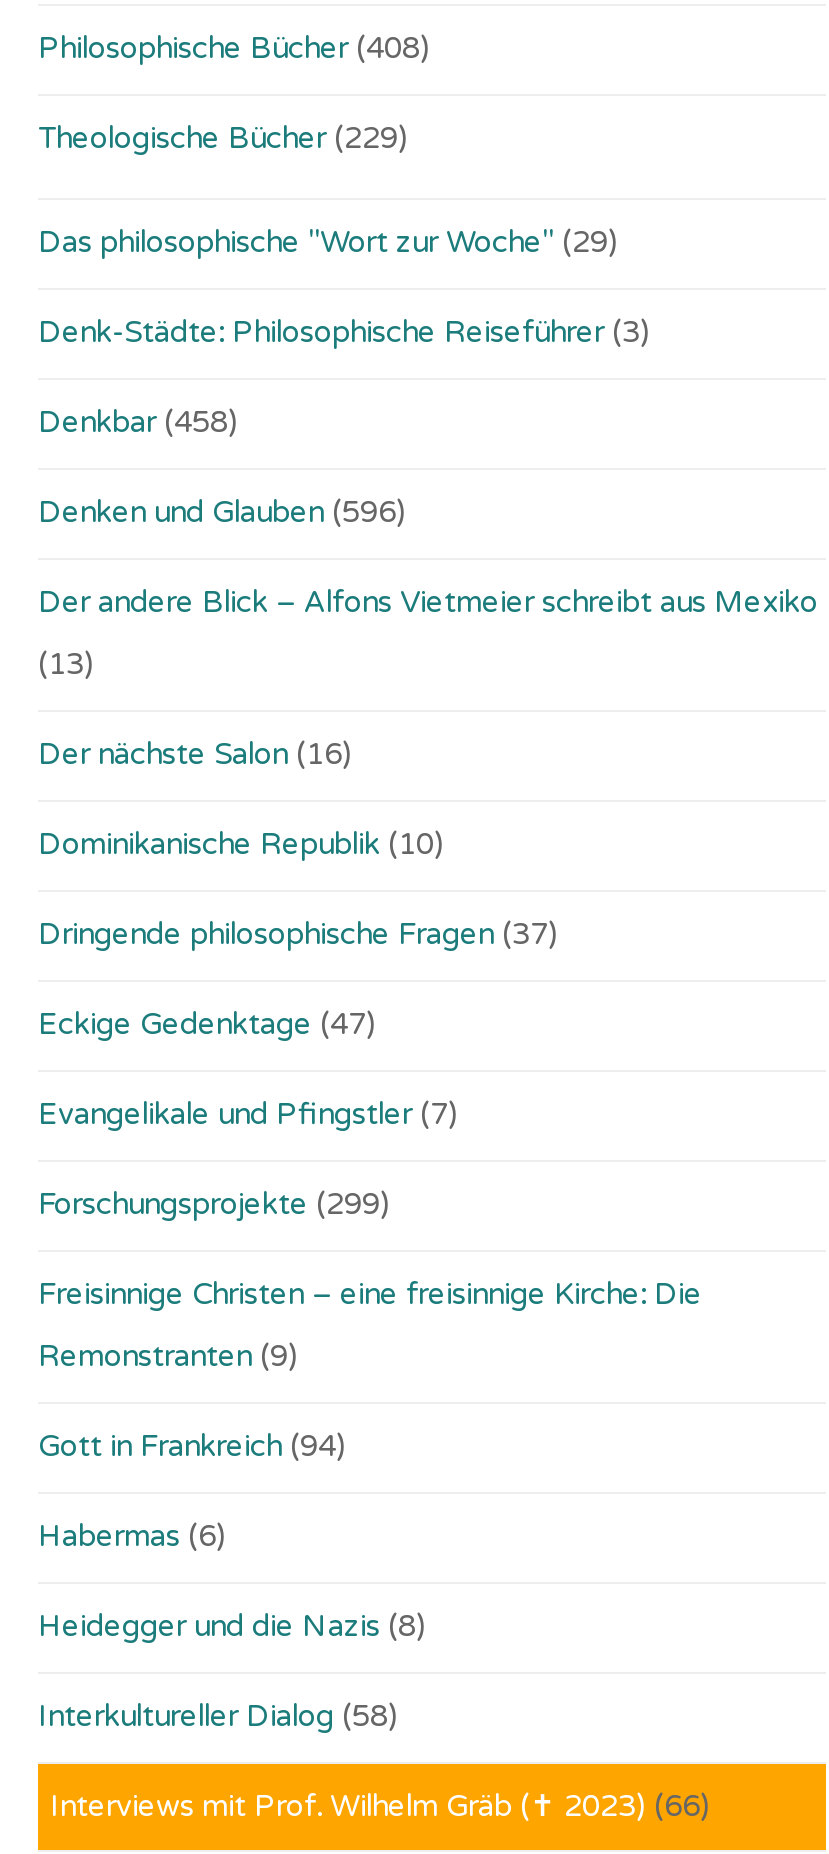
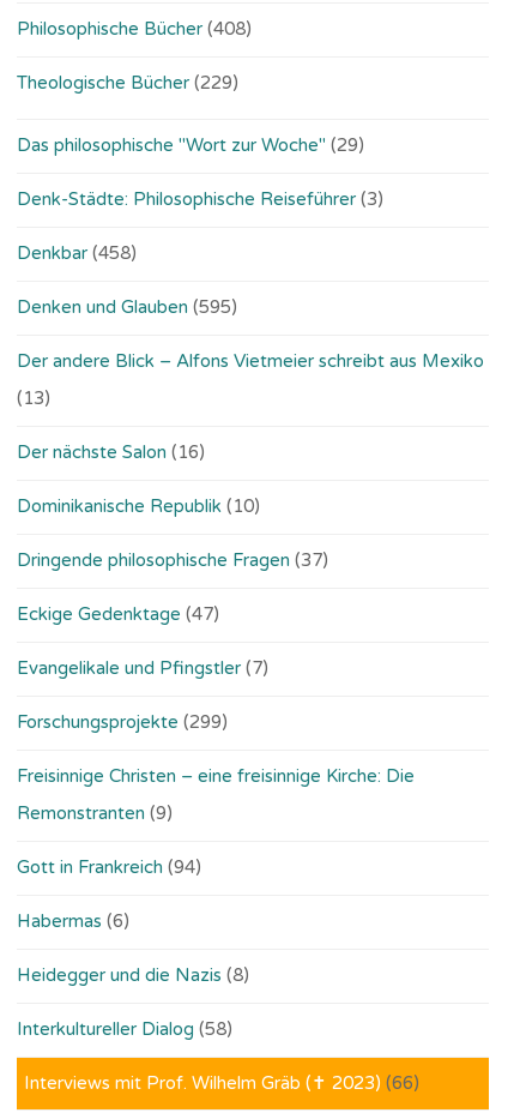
- Denken und Glauben (596)
+ Denken und Glauben (595)
